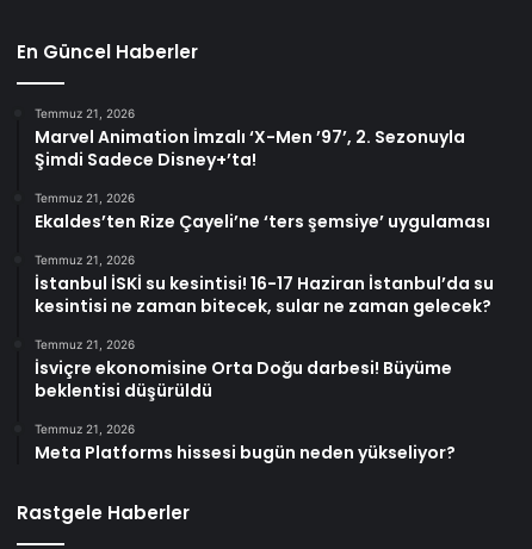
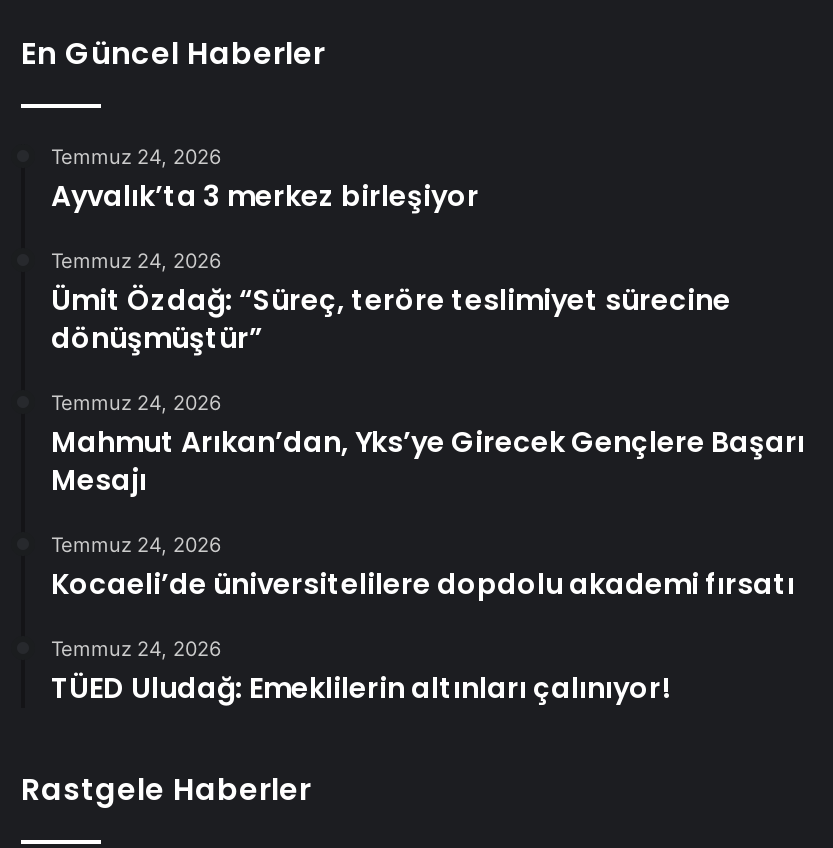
- Temmuz 21, 2026
- Marvel Animation İmzalı ‘X-Men ’97’, 2. Sezonuyla
- Şimdi Sadece Disney+’ta!
+ Temmuz 24, 2026
+ Ayvalık’ta 3 merkez birleşiyor

- Temmuz 21, 2026
- Ekaldes’ten Rize Çayeli’ne ‘ters şemsiye’ uygulaması
+ Temmuz 24, 2026
+ Ümit Özdağ: “Süreç, teröre teslimiyet sürecine
+ dönüşmüştür”

- Temmuz 21, 2026
- İstanbul İSKİ su kesintisi! 16-17 Haziran İstanbul’da su
- kesintisi ne zaman bitecek, sular ne zaman gelecek?
+ Temmuz 24, 2026
+ Mahmut Arıkan’dan, Yks’ye Girecek Gençlere Başarı
+ Mesajı

- Temmuz 21, 2026
- İsviçre ekonomisine Orta Doğu darbesi! Büyüme
- beklentisi düşürüldü
+ Temmuz 24, 2026
+ Kocaeli’de üniversitelilere dopdolu akademi fırsatı

- Temmuz 21, 2026
- Meta Platforms hissesi bugün neden yükseliyor?
+ Temmuz 24, 2026
+ TÜED Uludağ: Emeklilerin altınları çalınıyor!
